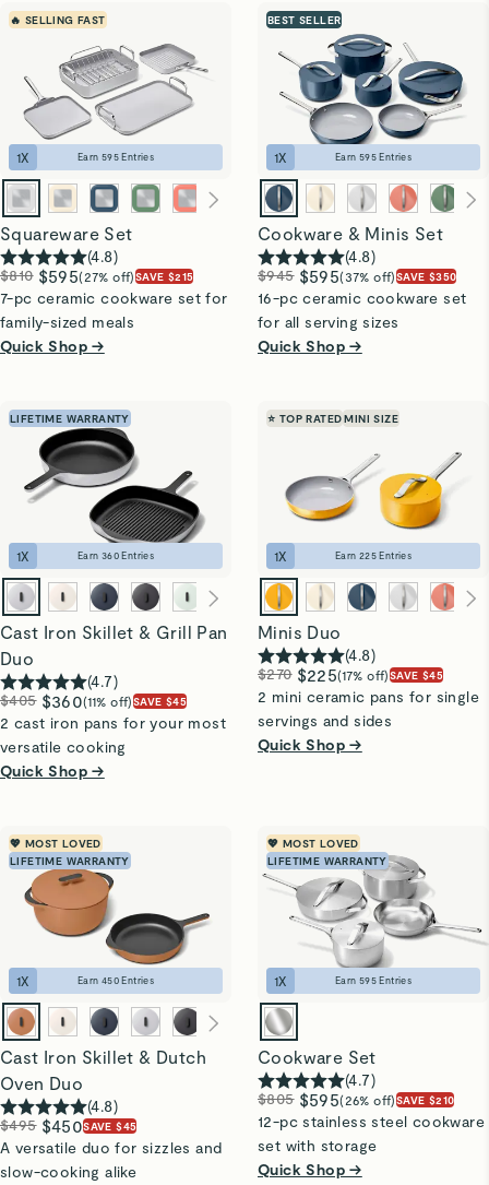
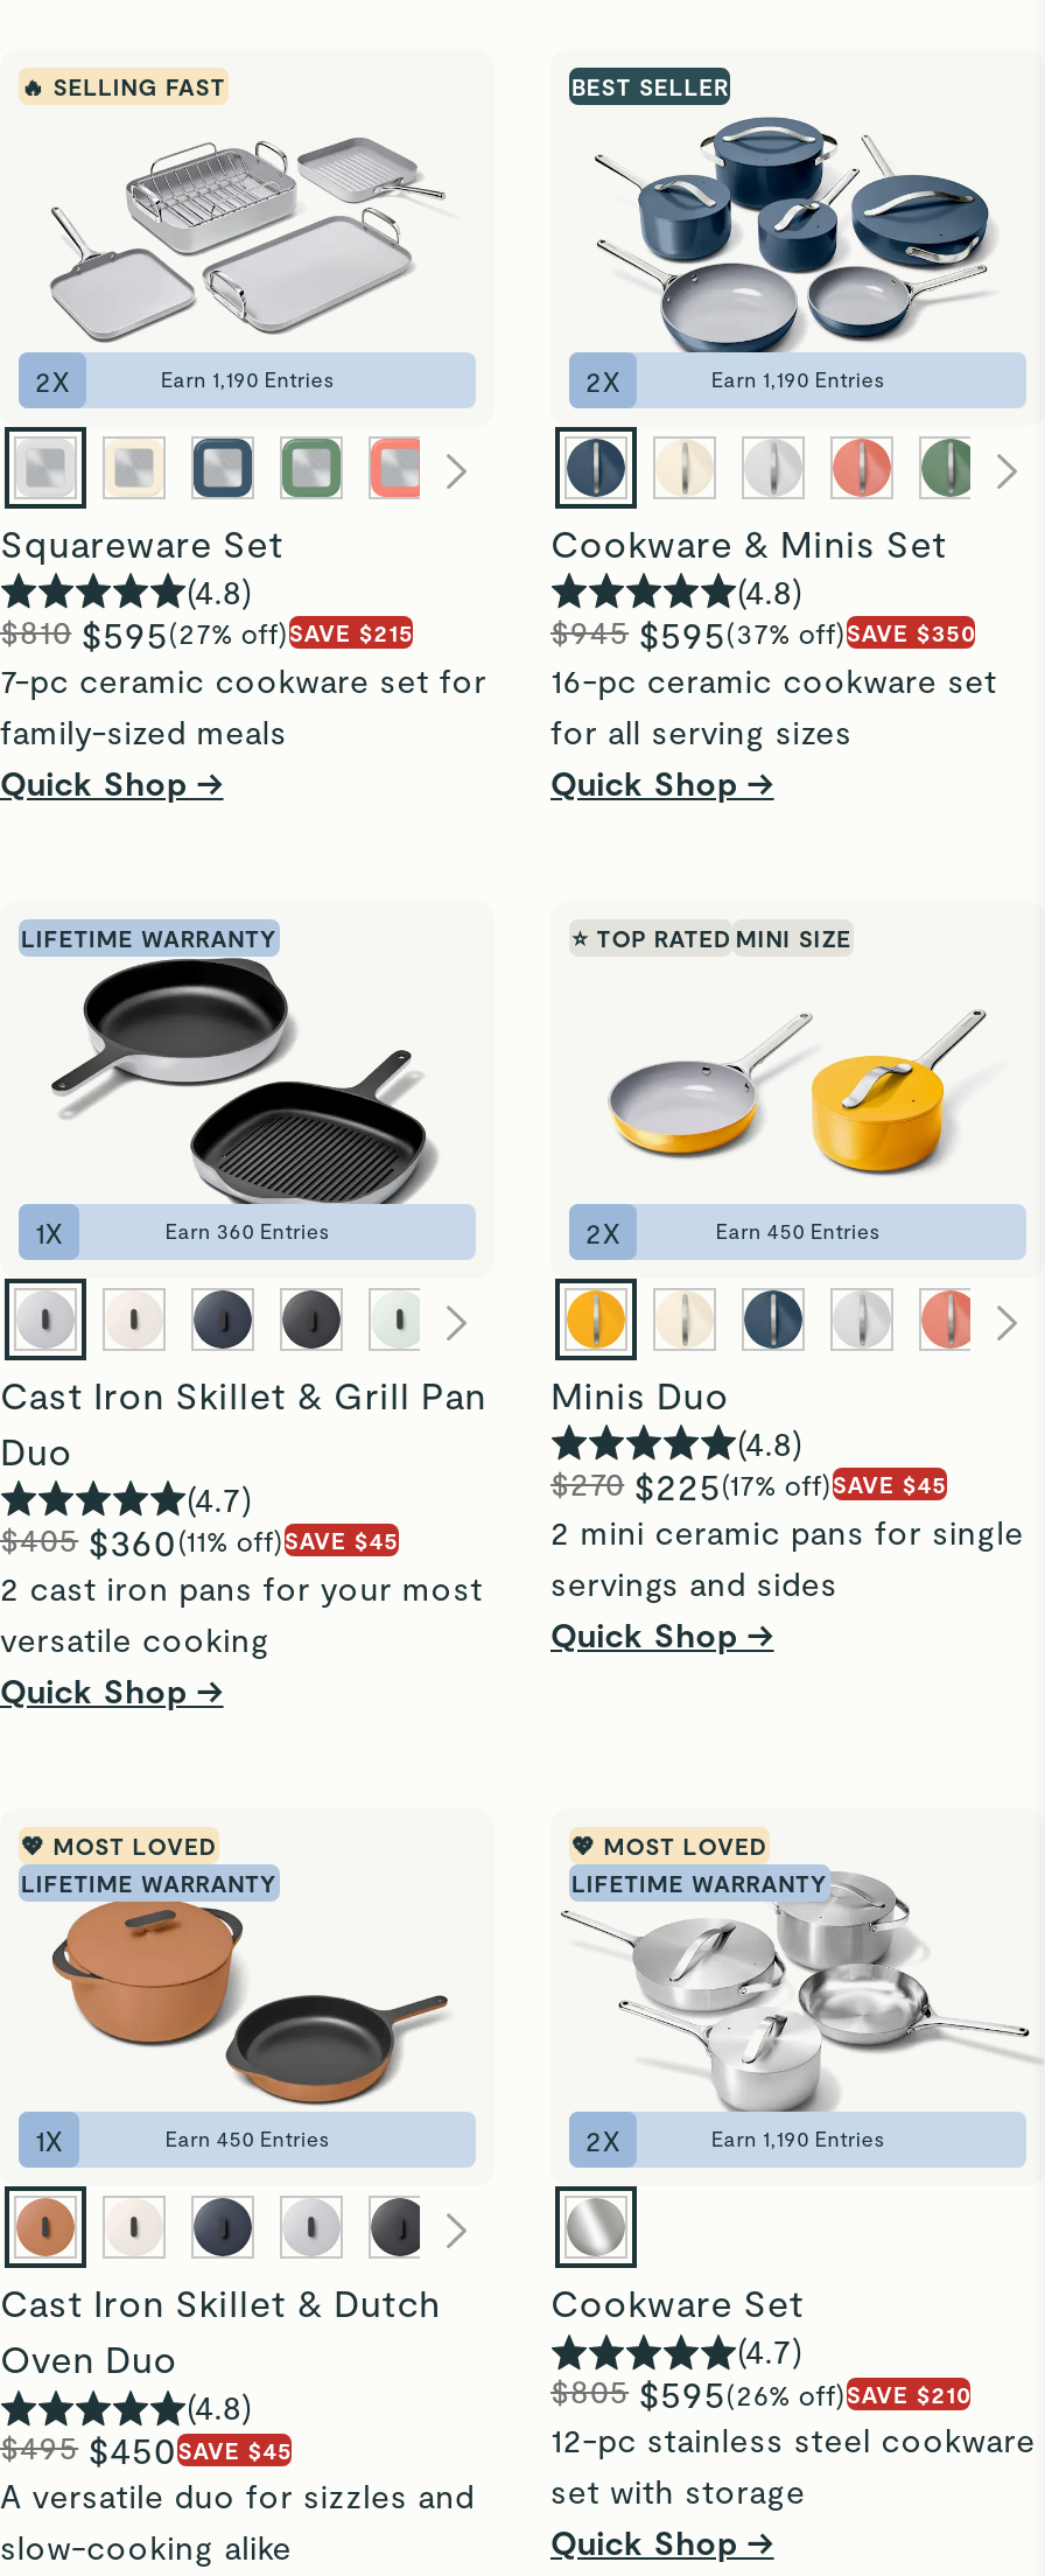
- 1X
+ 2X

- Earn 595 Entries
+ Earn 1,190 Entries

- 1X
+ 2X

- Earn 595 Entries
+ Earn 1,190 Entries

- 1X
+ 2X

- Earn 225 Entries
+ Earn 450 Entries

- 1X
+ 2X

- Earn 595 Entries
+ Earn 1,190 Entries
